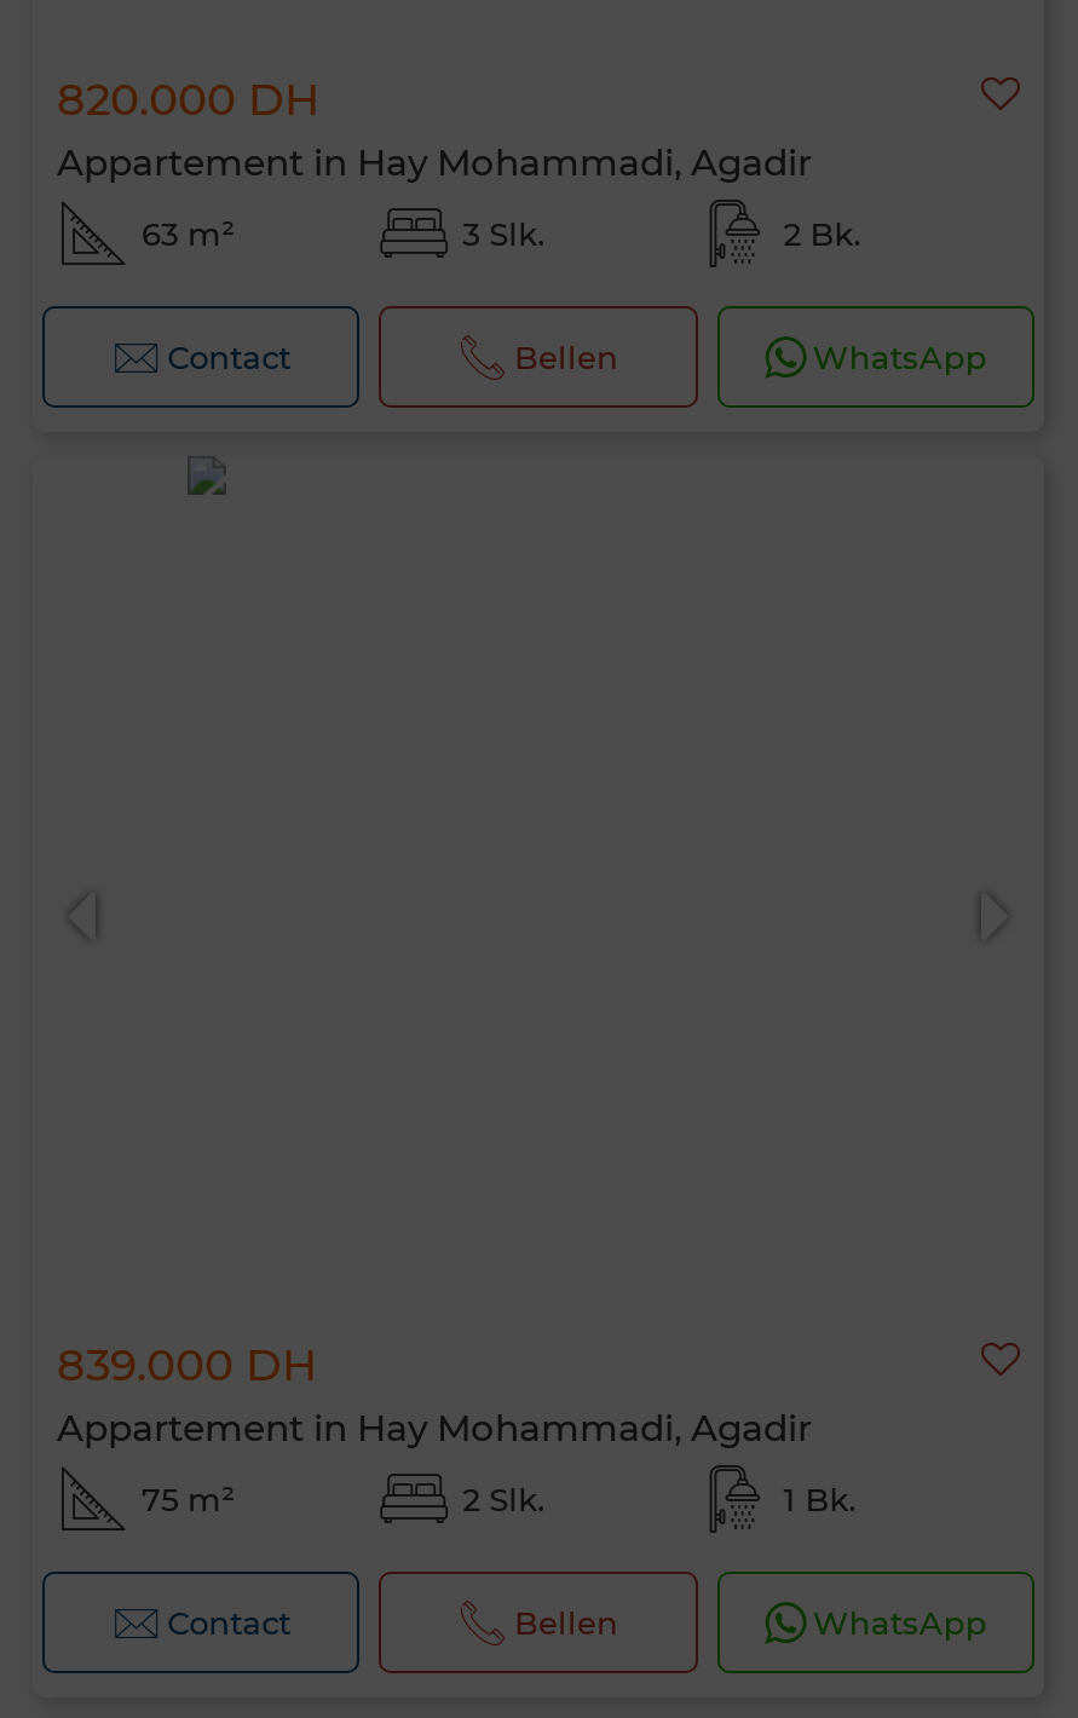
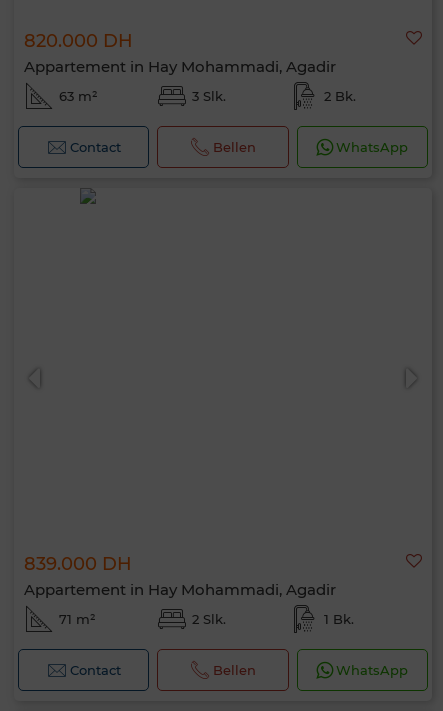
- 75 m²
+ 71 m²
